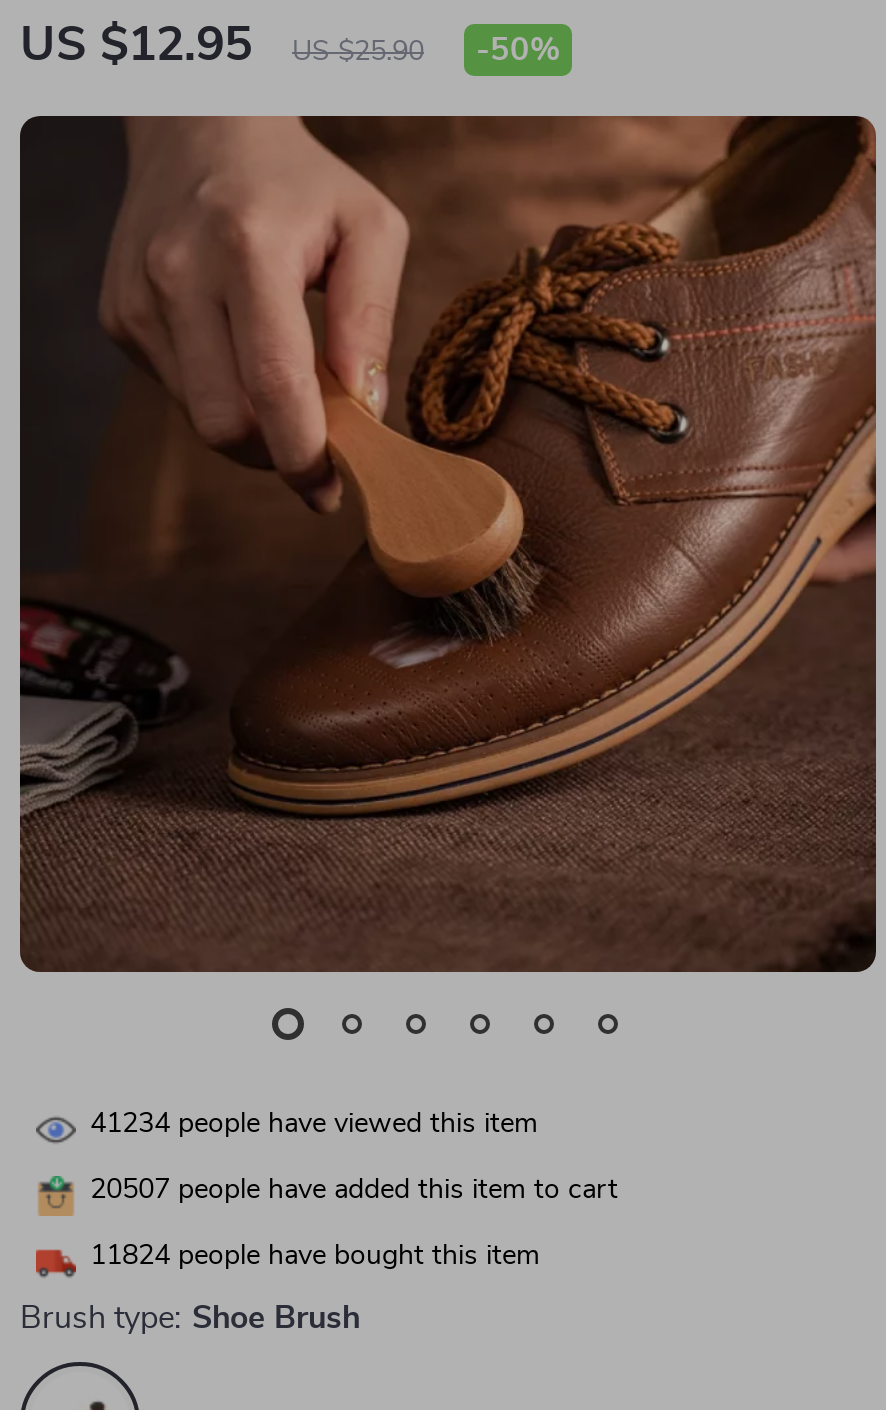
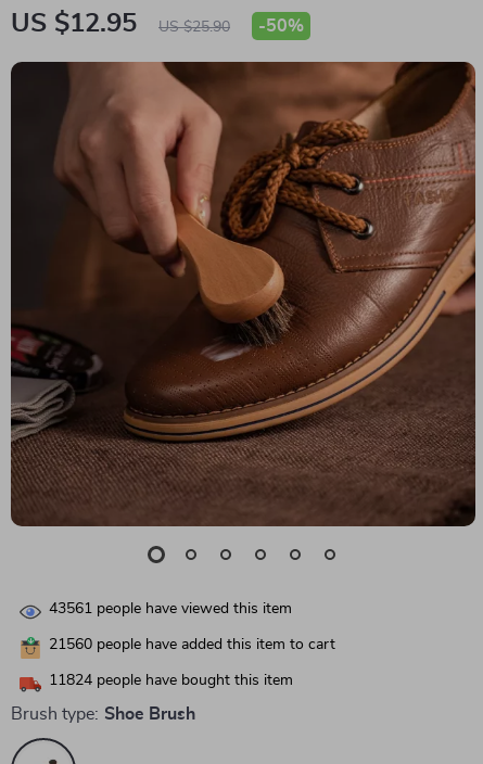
- 41234 people have viewed this item
+ 43561 people have viewed this item

- 20507 people have added this item to cart
+ 21560 people have added this item to cart
